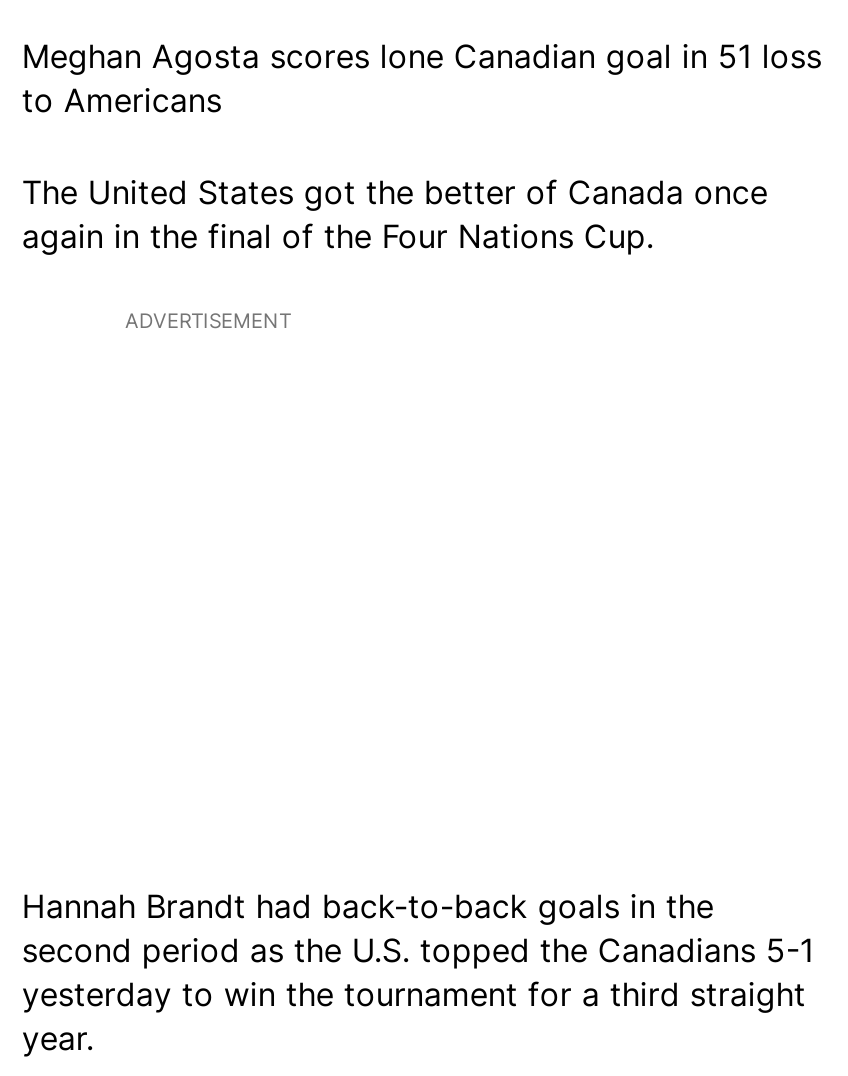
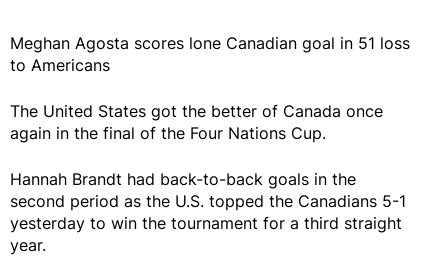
- ADVERTISEMENT
